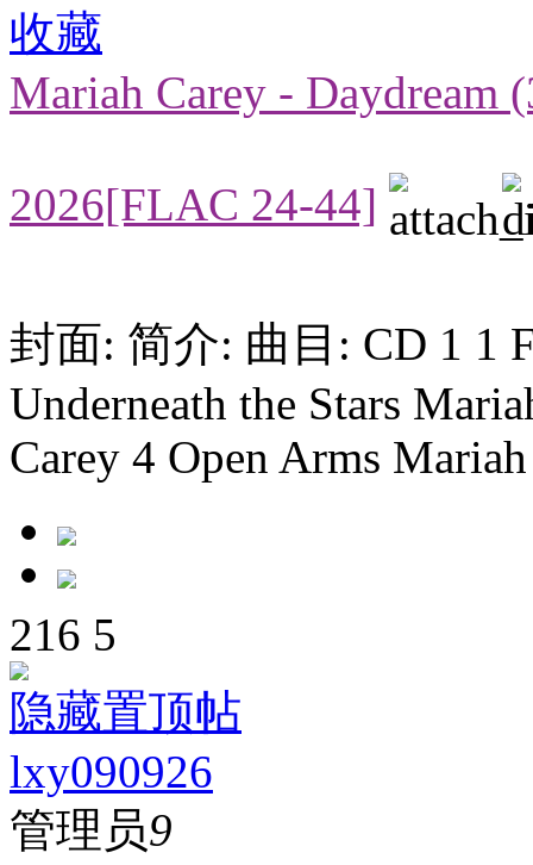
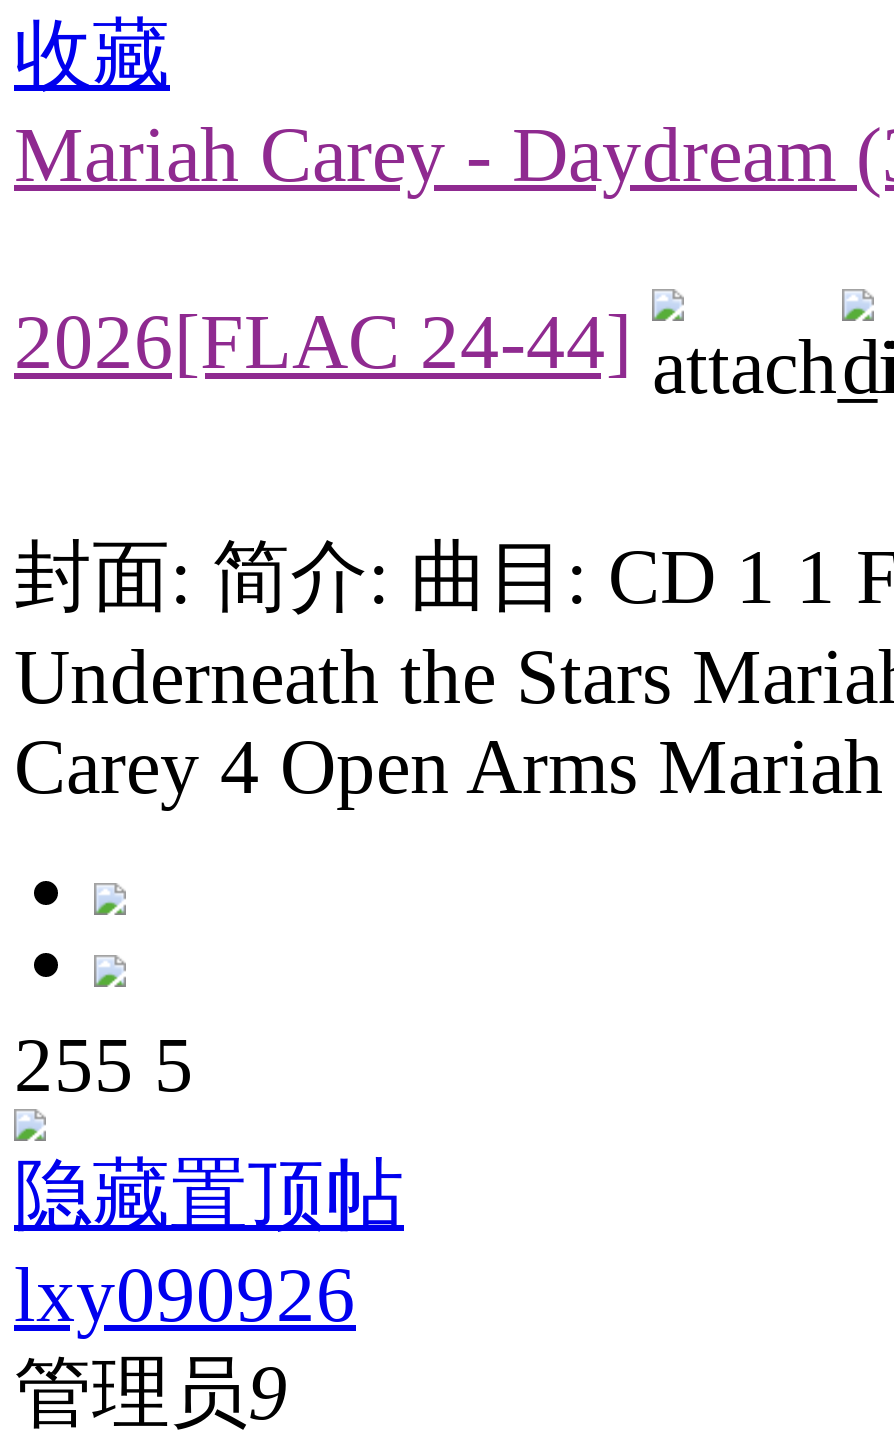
- 216 5
+ 255 5
